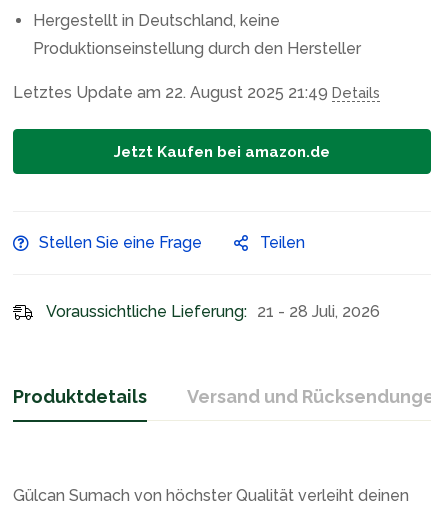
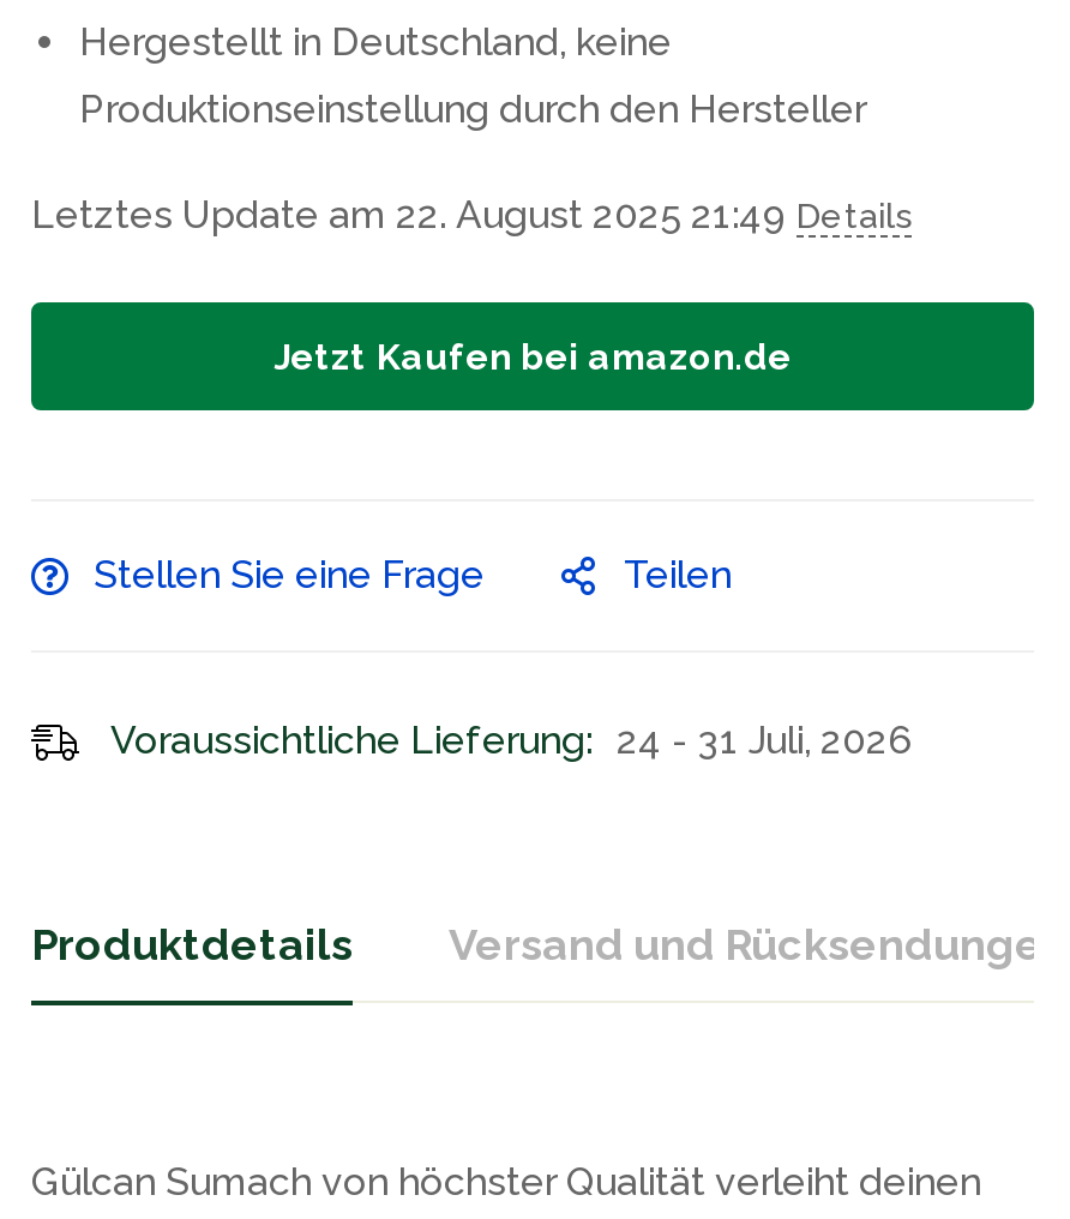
- Voraussichtliche Lieferung: 21 - 28 Juli, 2026
+ Voraussichtliche Lieferung: 24 - 31 Juli, 2026
